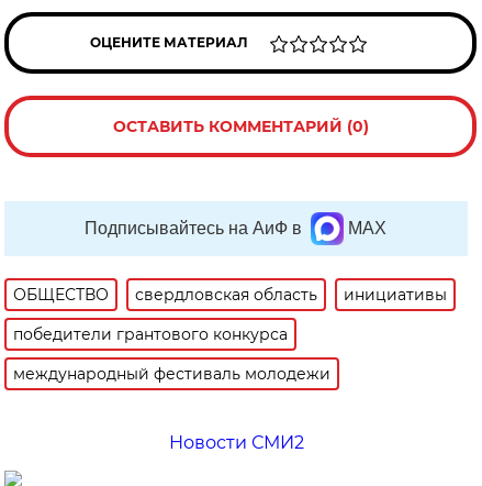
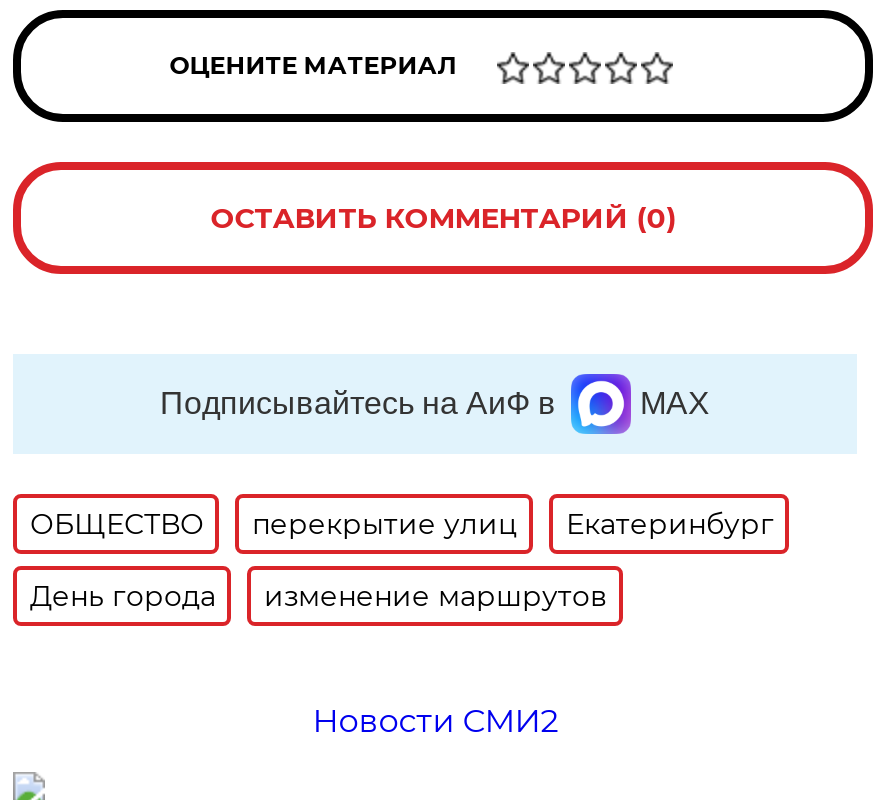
- свердловская область
- инициативы
- победители грантового конкурса
- международный фестиваль молодежи
+ перекрытие улиц
+ Екатеринбург
+ День города
+ изменение маршрутов
